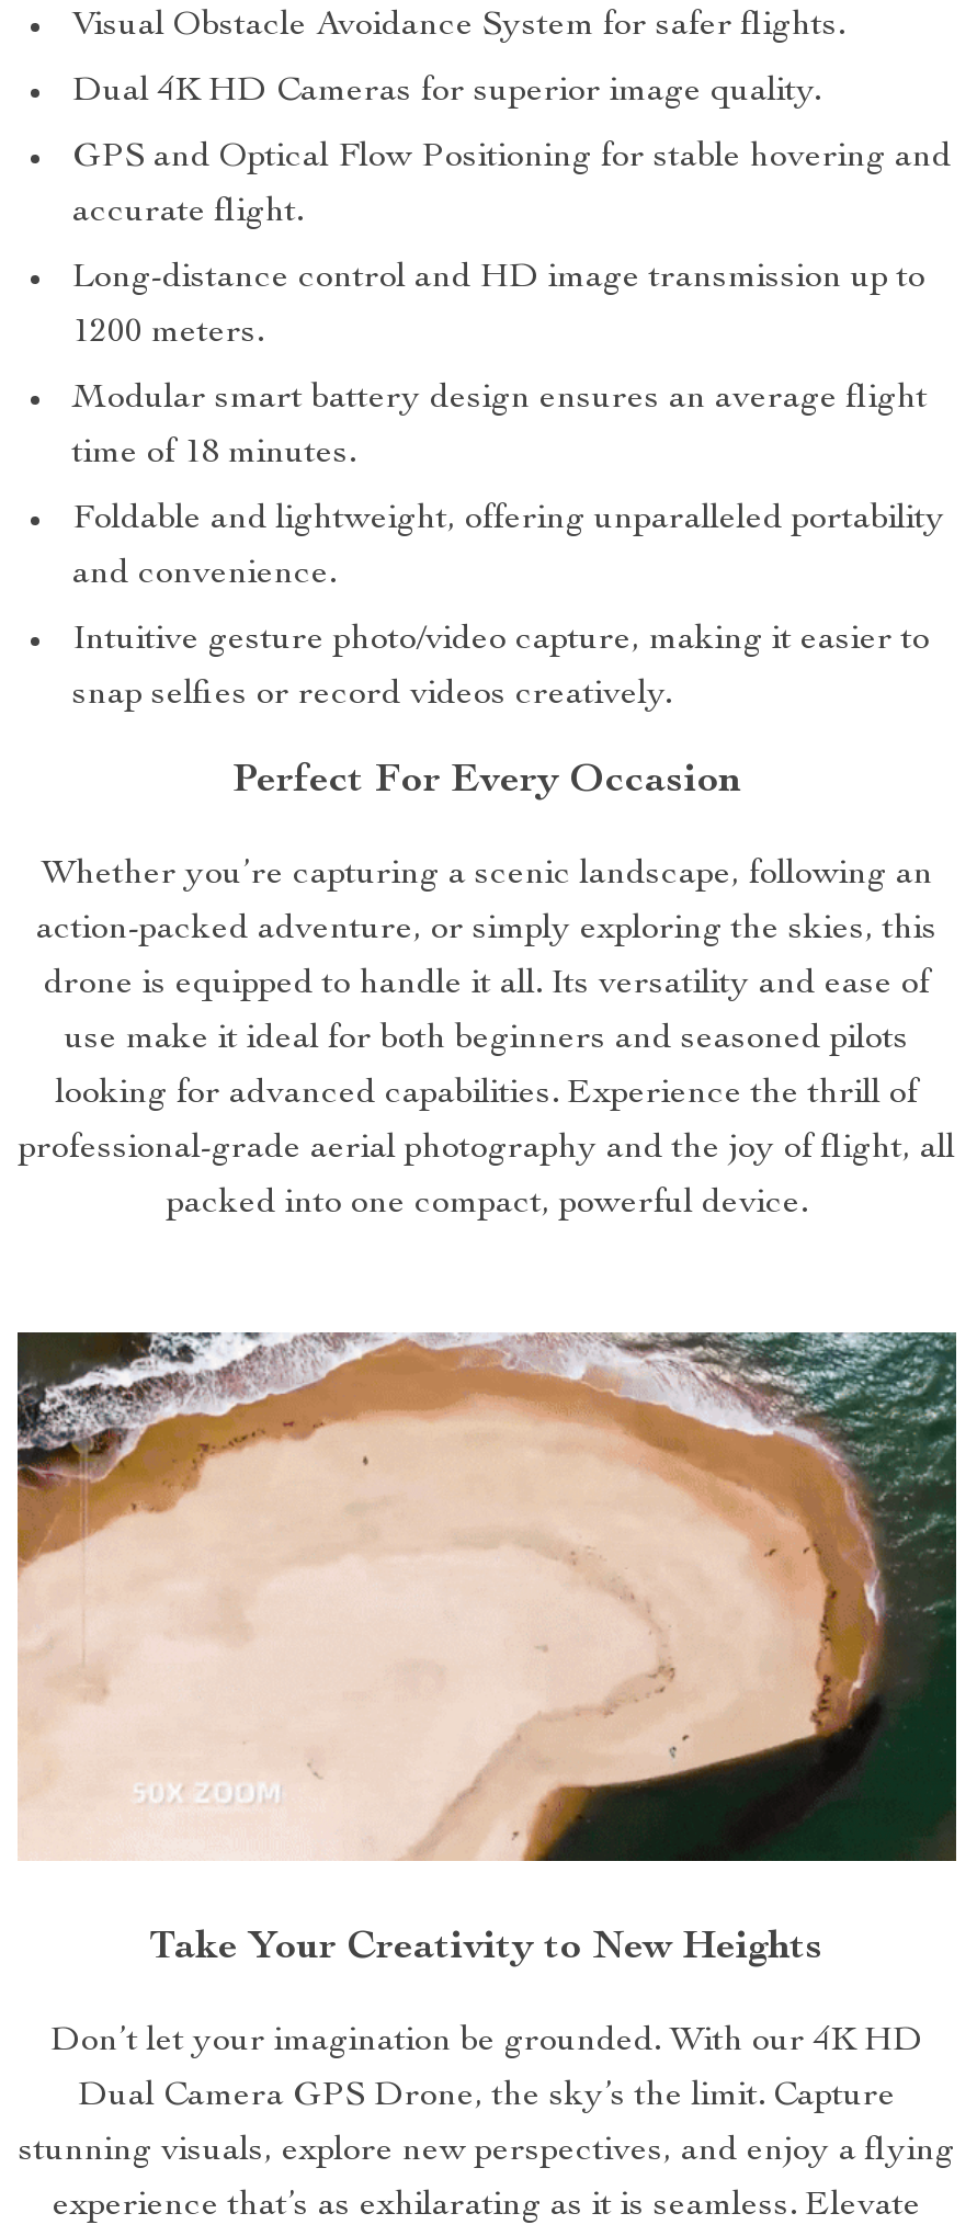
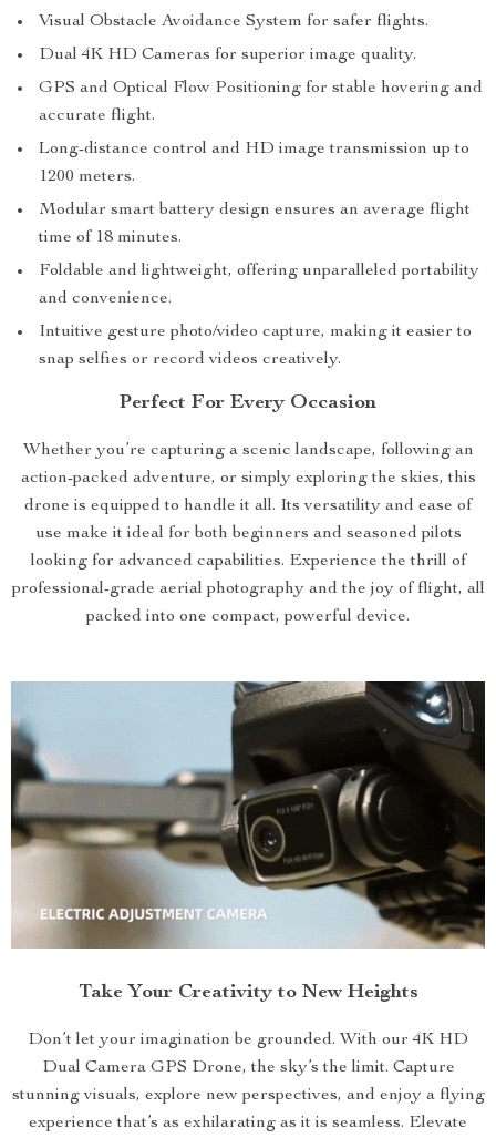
- [image]
+ [image]
